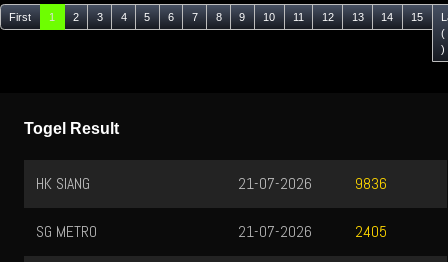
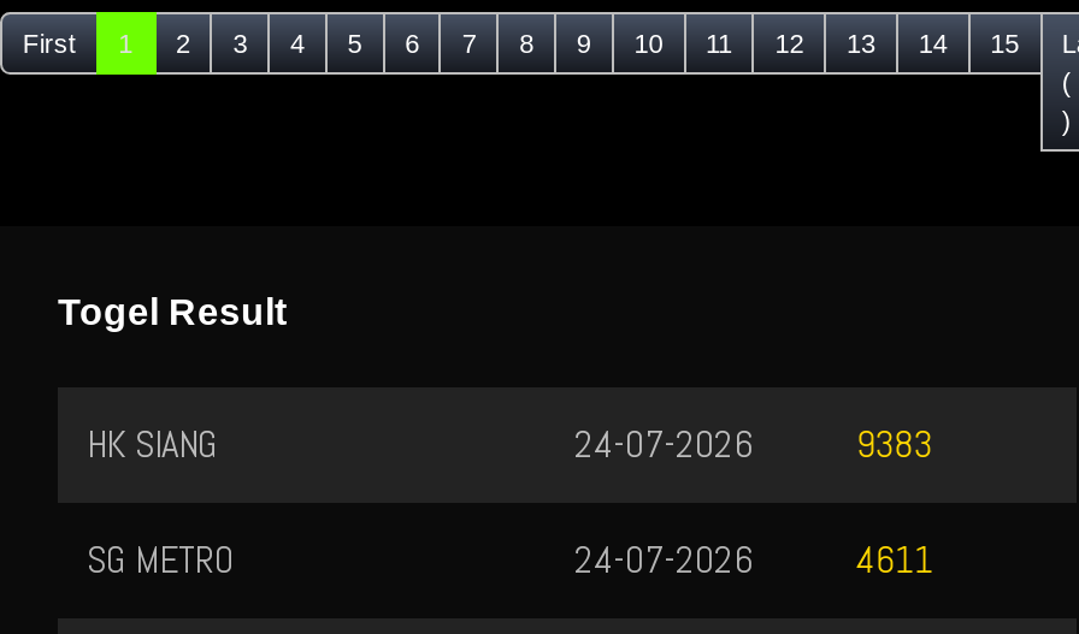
- 21-07-2026
+ 24-07-2026

- 9836
+ 9383

- 21-07-2026
+ 24-07-2026

- 2405
+ 4611
